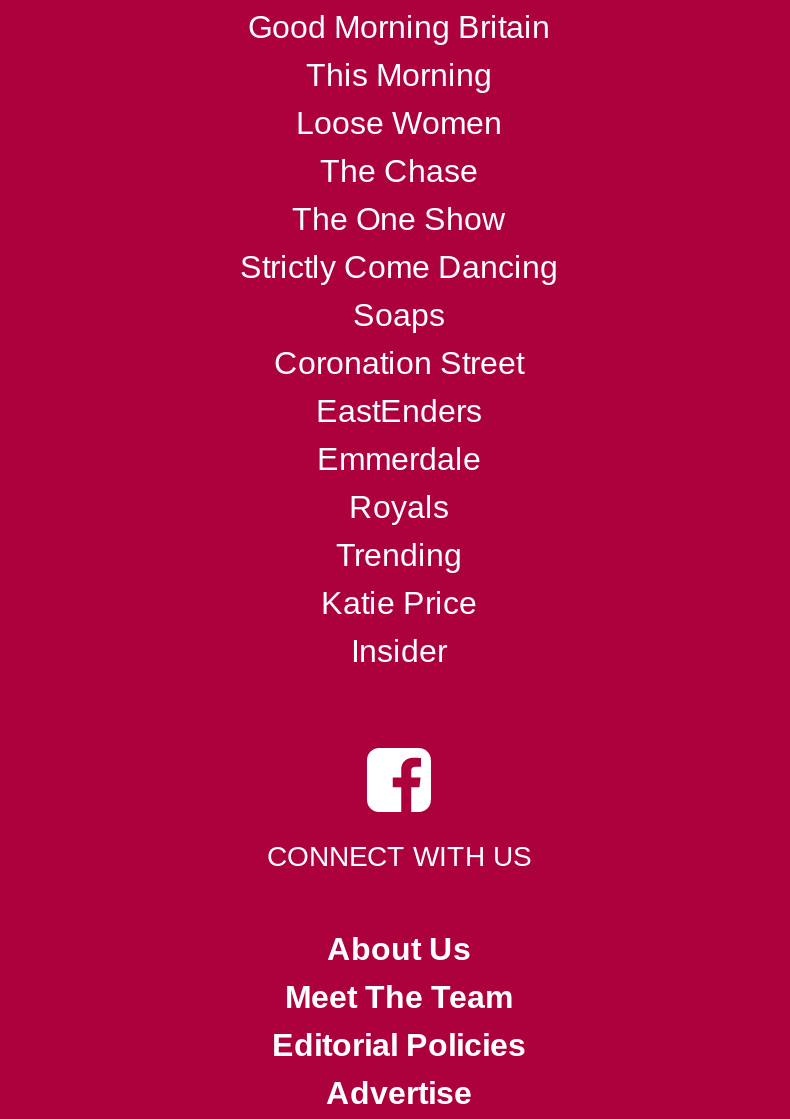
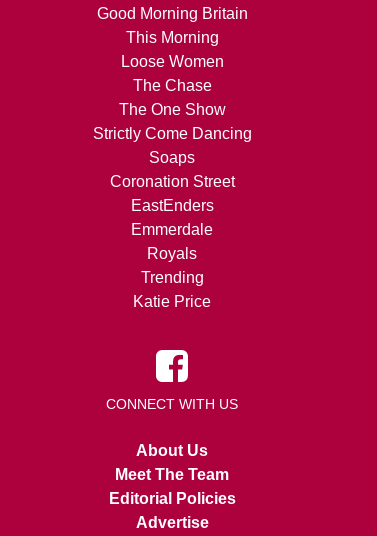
- Insider
